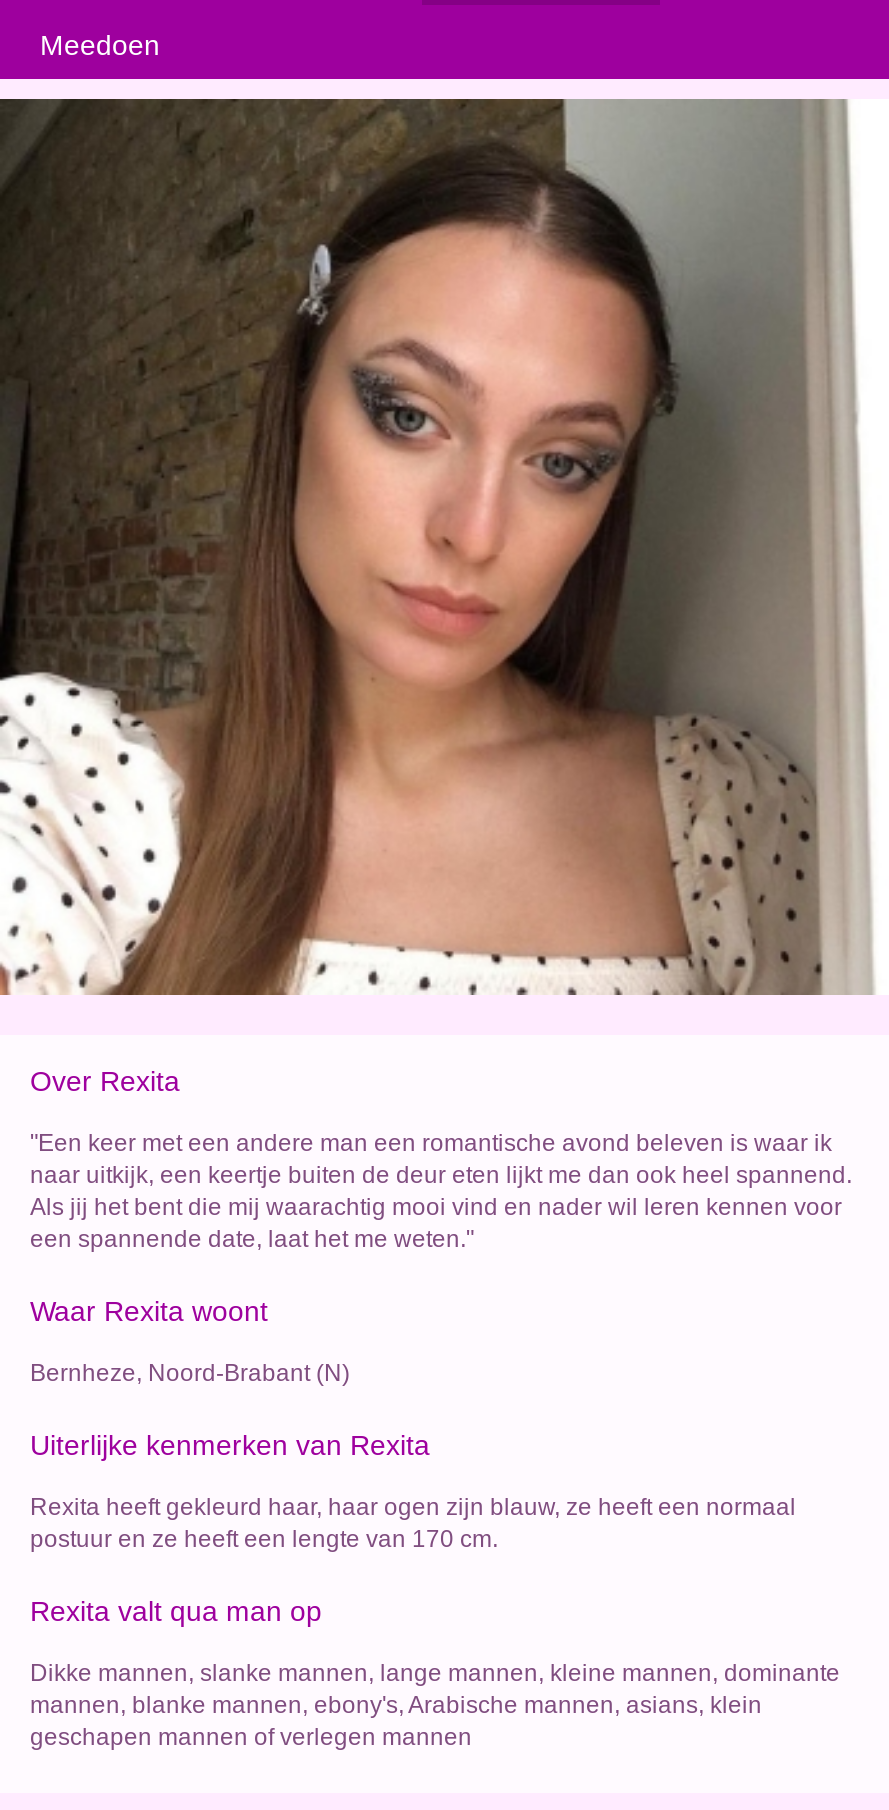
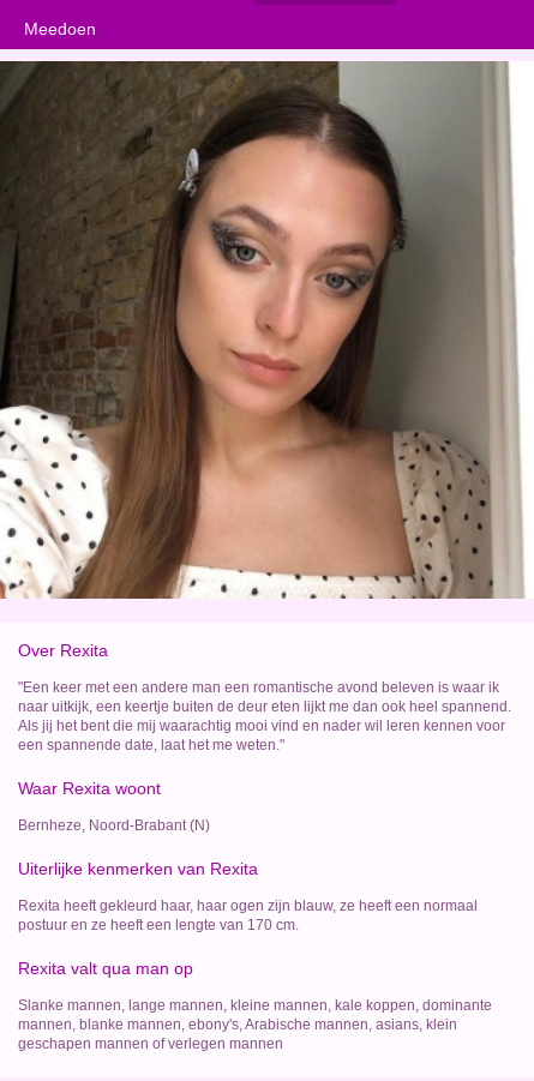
- Dikke mannen, slanke mannen, lange mannen, kleine mannen, dominante
+ Slanke mannen, lange mannen, kleine mannen, kale koppen, dominante
